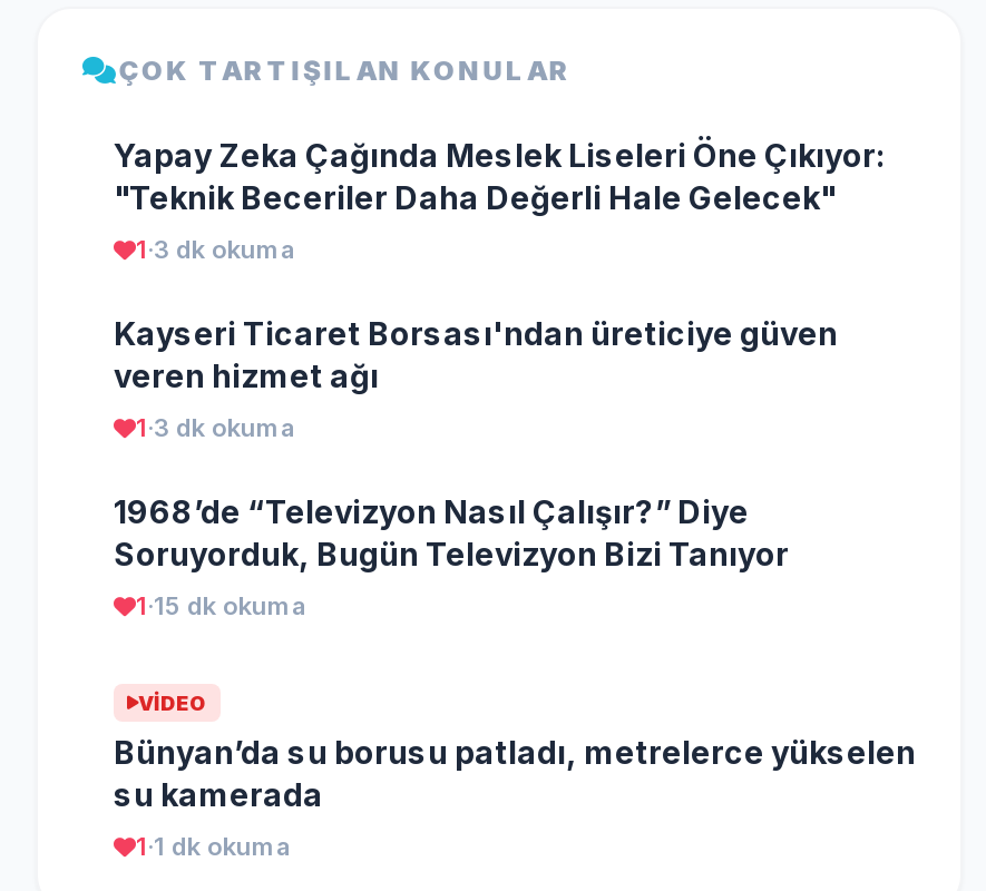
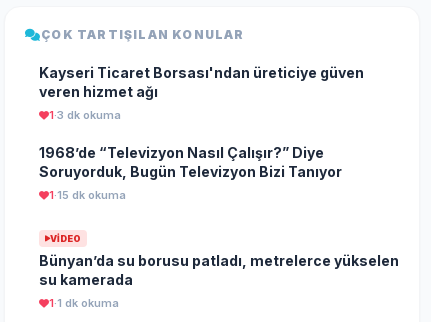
- Yapay Zeka Çağında Meslek Liseleri Öne Çıkıyor:
- "Teknik Beceriler Daha Değerli Hale Gelecek"
- 1·3 dk okuma
